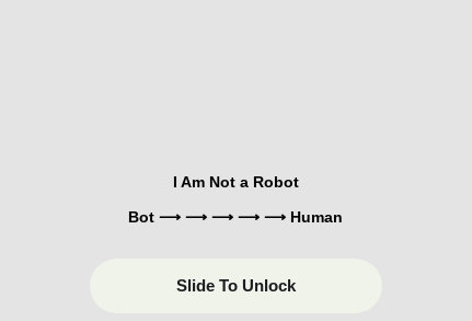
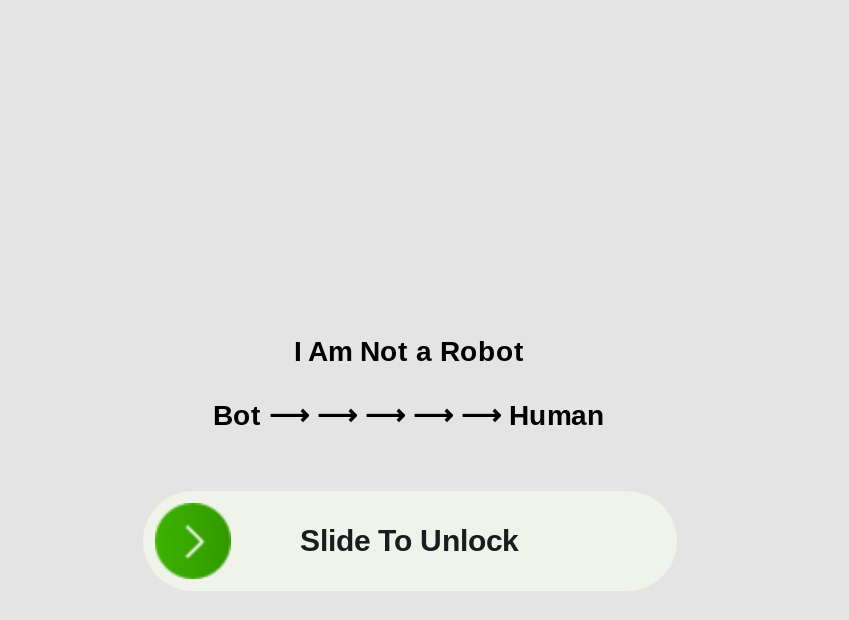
+ [image]
